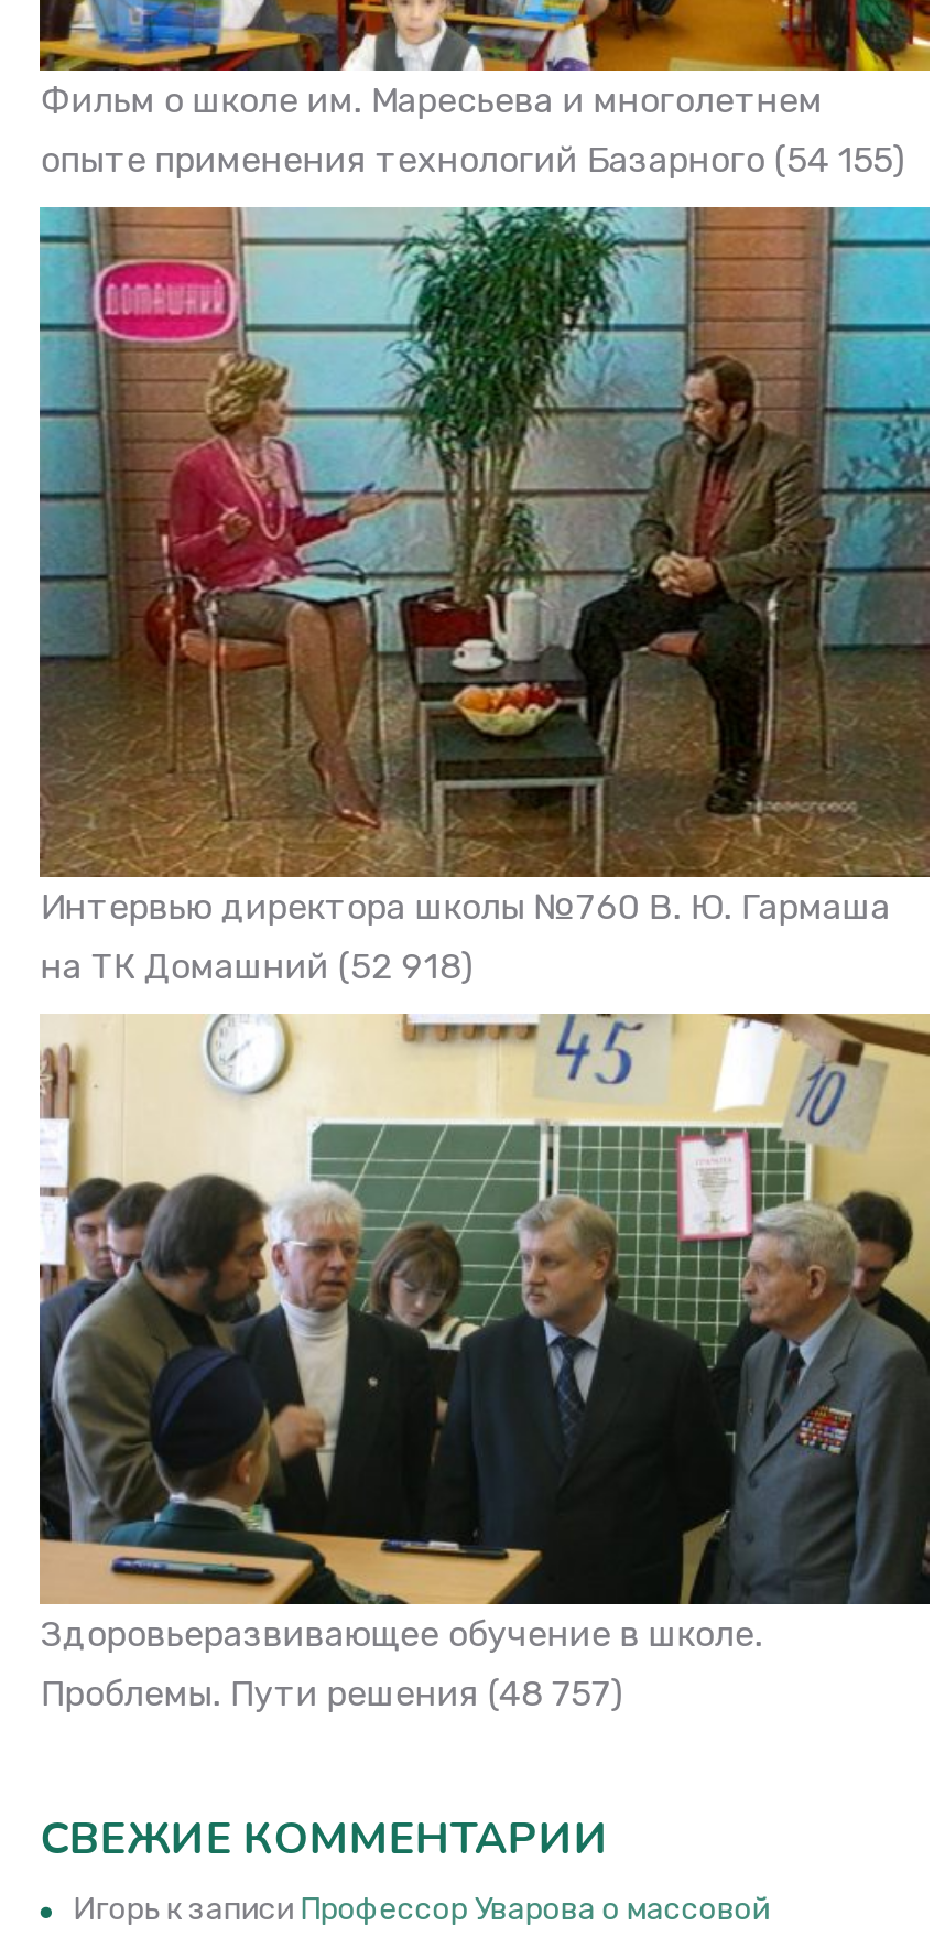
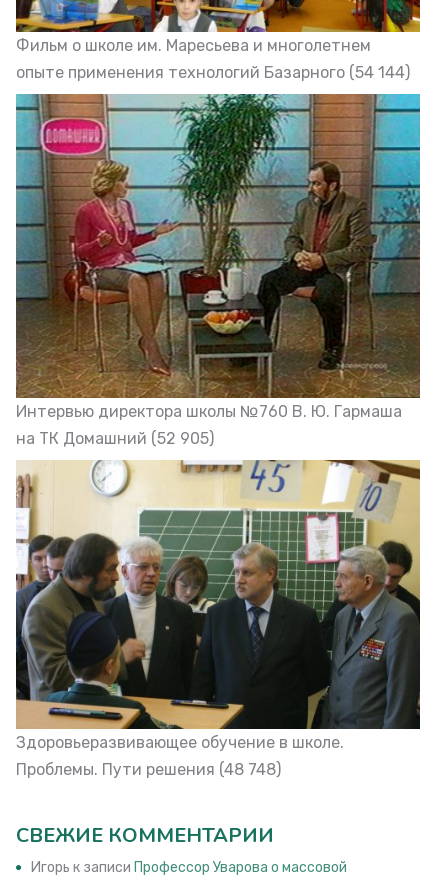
- опыте применения технологий Базарного (54 155)
+ опыте применения технологий Базарного (54 144)

- на ТК Домашний (52 918)
+ на ТК Домашний (52 905)

- Проблемы. Пути решения (48 757)
+ Проблемы. Пути решения (48 748)
